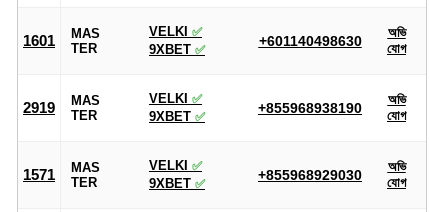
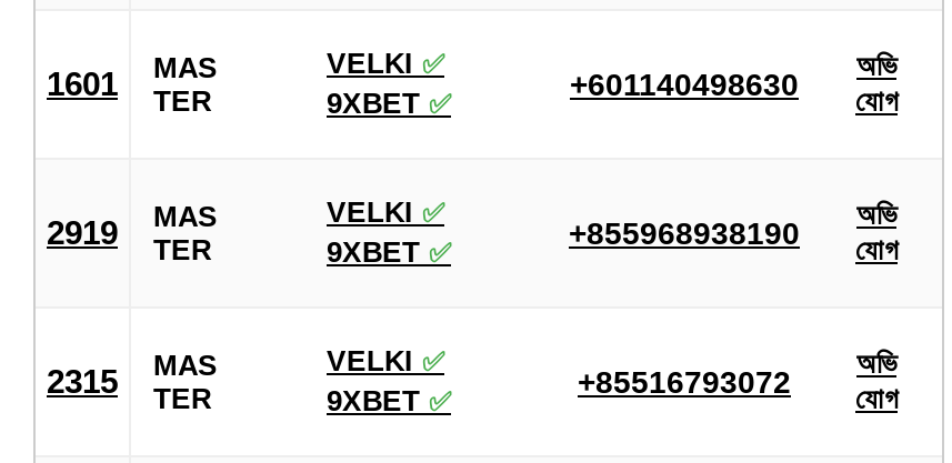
- 1571 MAS TER
+ 2315 MAS TER

- +855968929030 যোগ
+ +85516793072 যোগ
